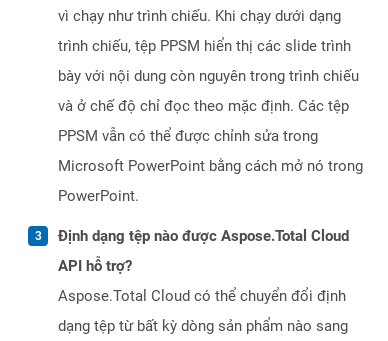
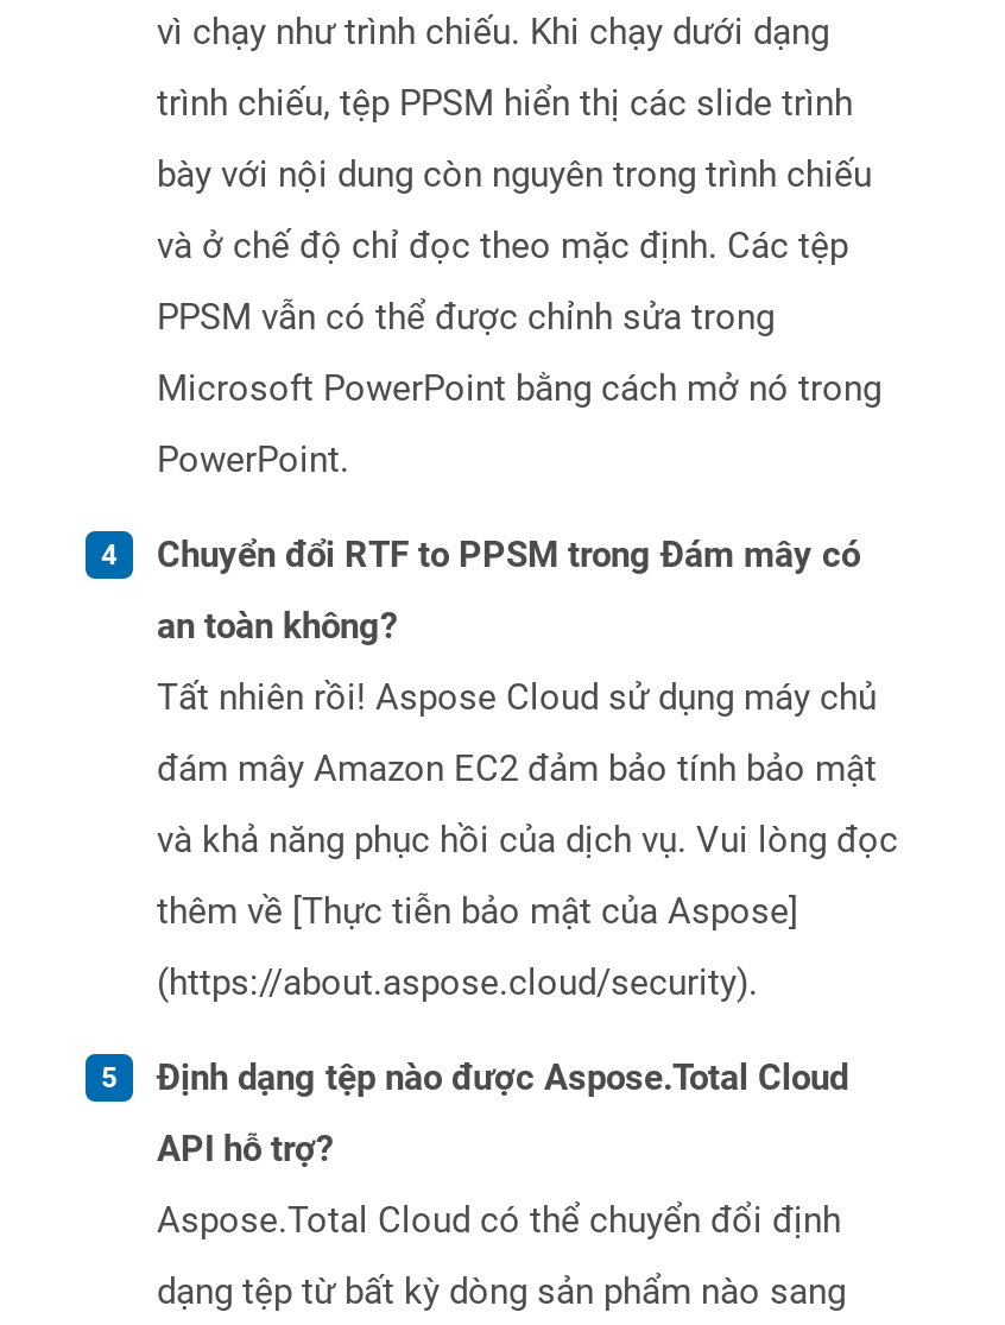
+ Chuyển đổi RTF to PPSM trong Đám mây có
+ an toàn không?
+ Tất nhiên rồi! Aspose Cloud sử dụng máy chủ
+ đám mây Amazon EC2 đảm bảo tính bảo mật
+ và khả năng phục hồi của dịch vụ. Vui lòng đọc
+ thêm về [Thực tiễn bảo mật của Aspose]
+ (https://about.aspose.cloud/security).
